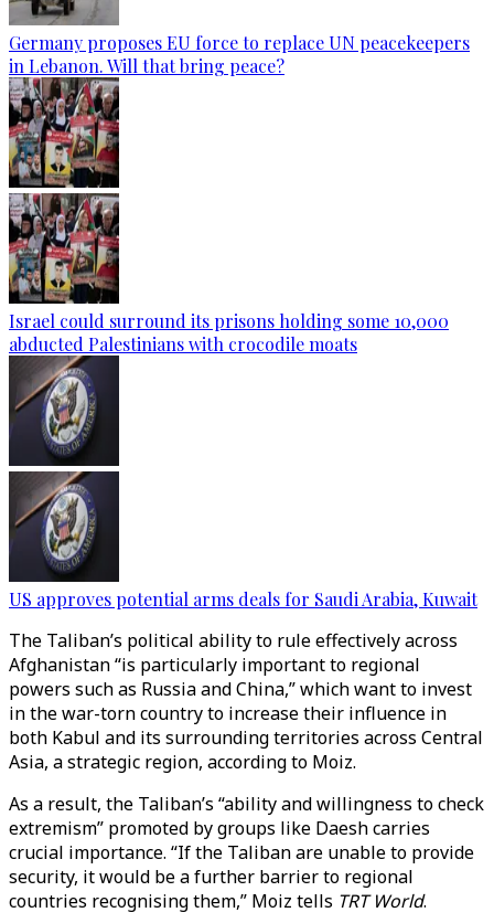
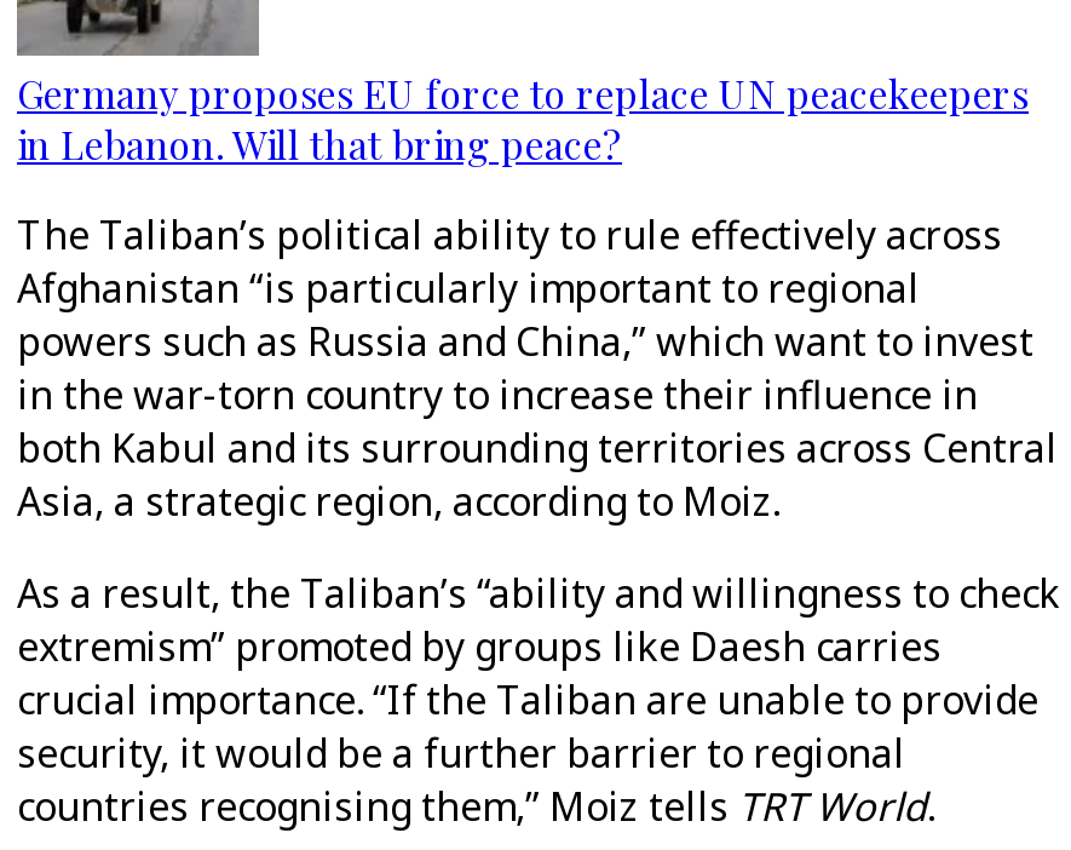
- [image]
- Israel could surround its prisons holding some 10,000
- abducted Palestinians with crocodile moats

- [image]
- US approves potential arms deals for Saudi Arabia, Kuwait
